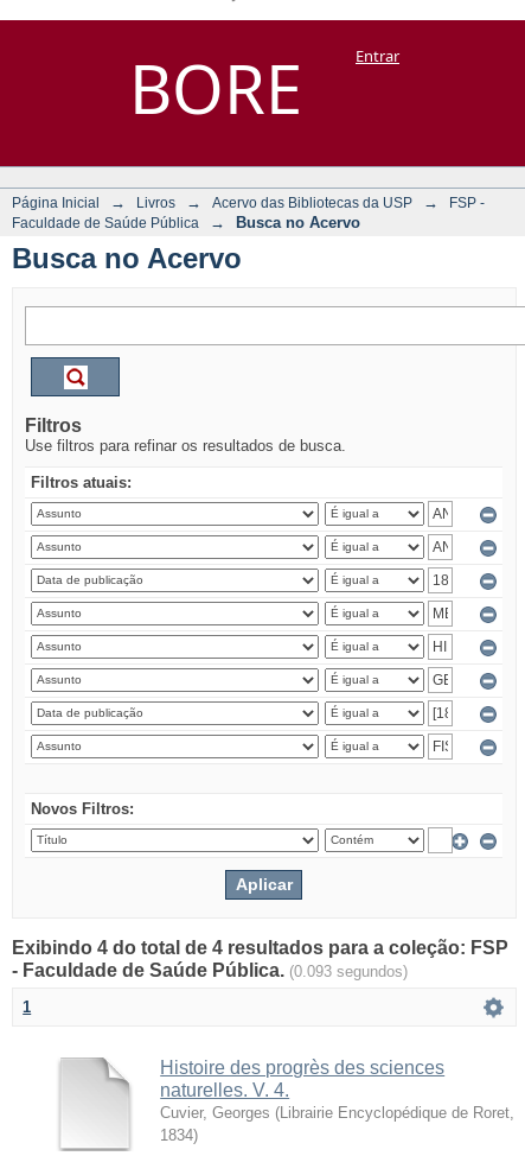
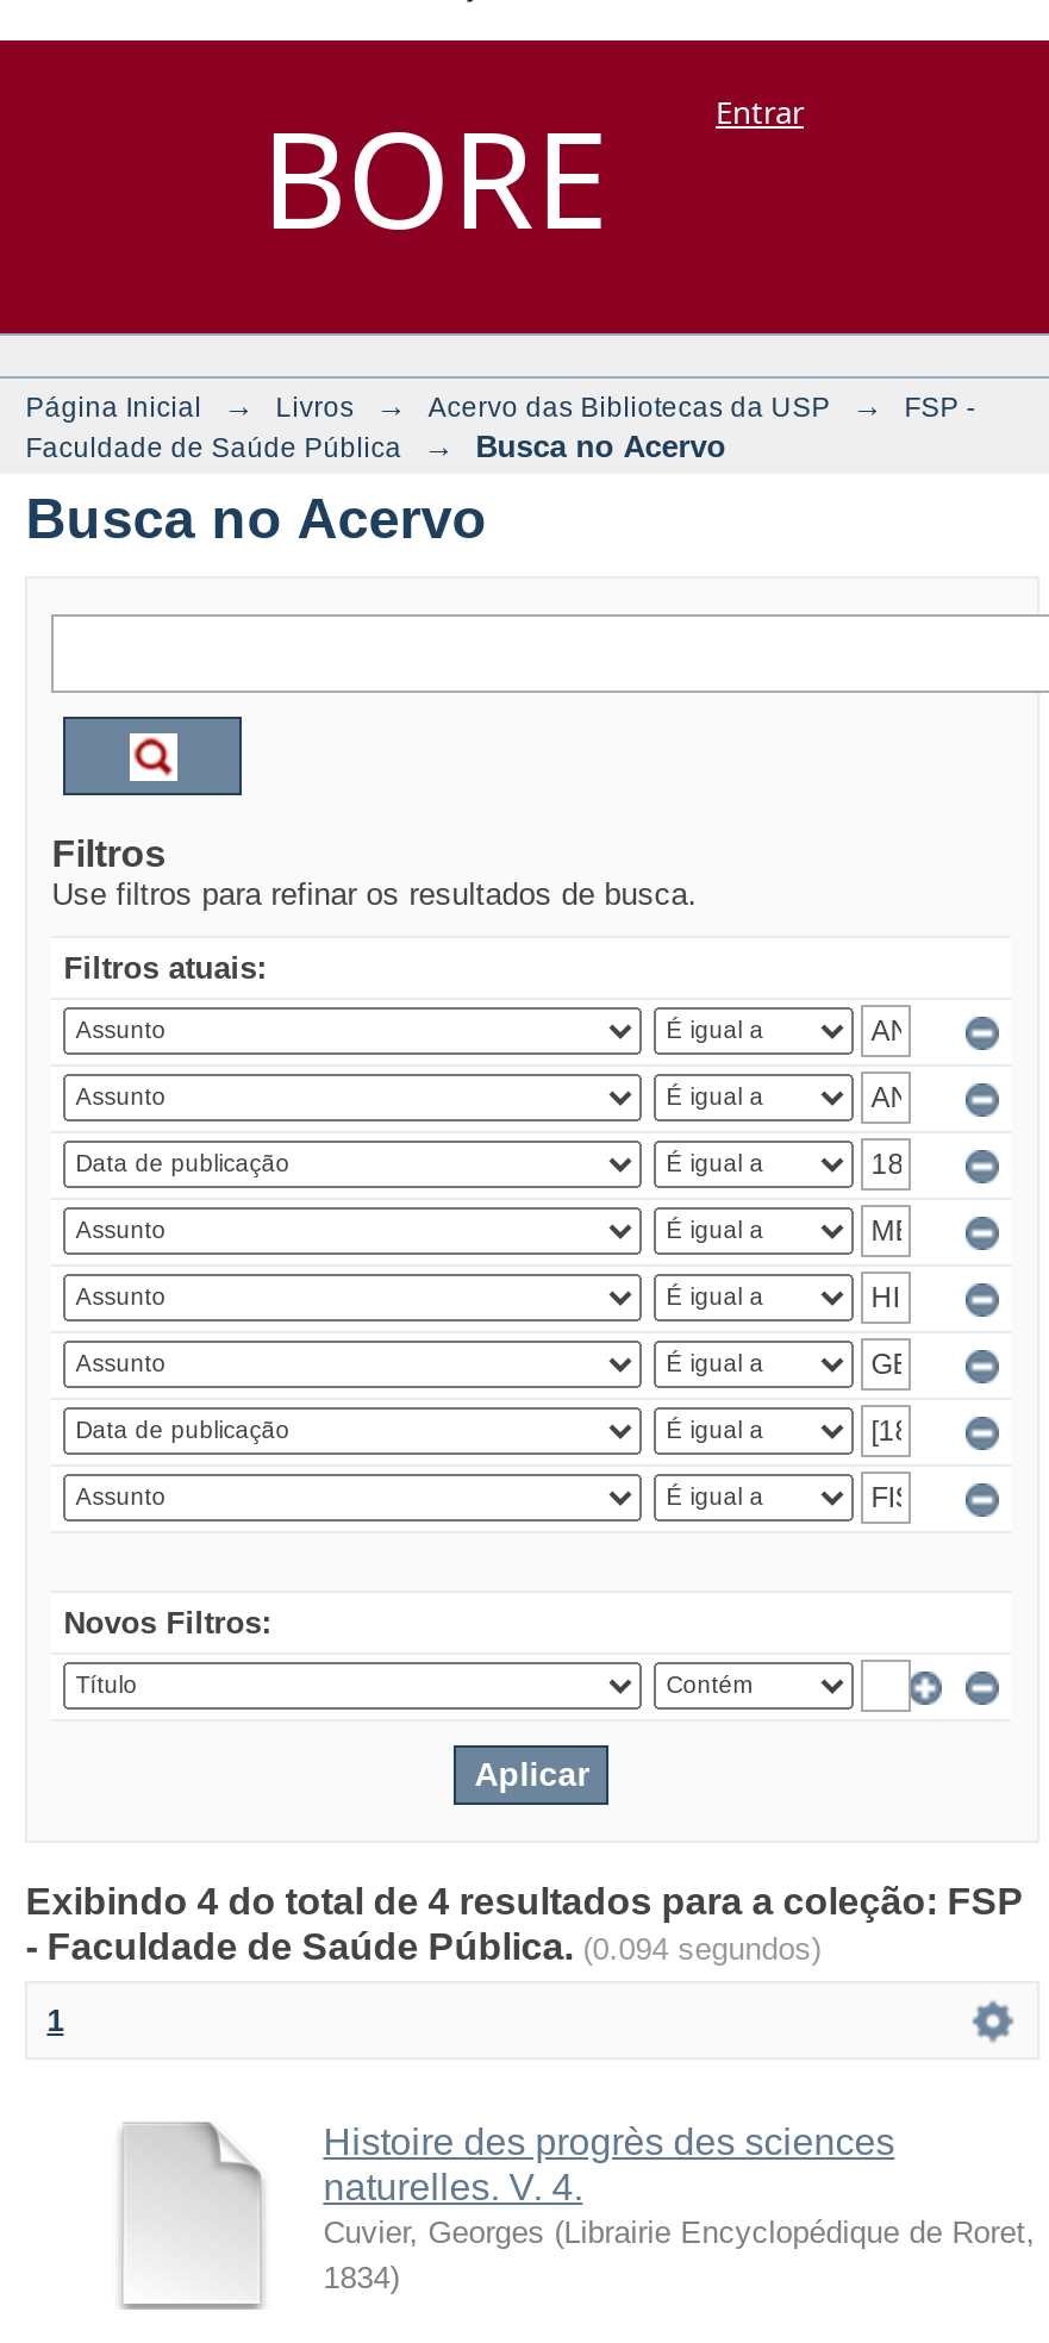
- - Faculdade de Saúde Pública. (0.093 segundos)
+ - Faculdade de Saúde Pública. (0.094 segundos)
